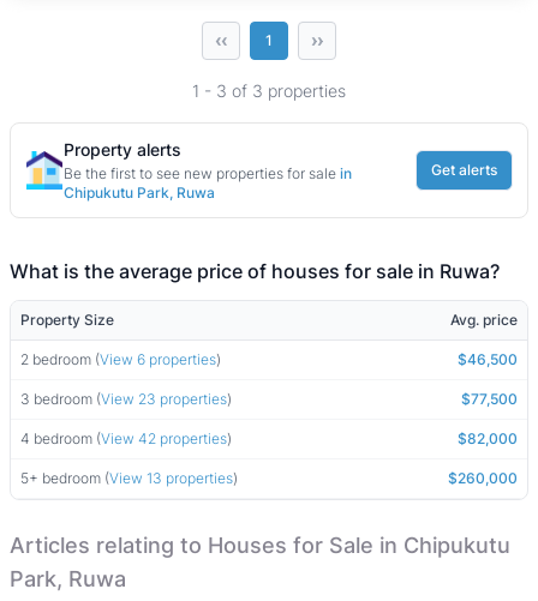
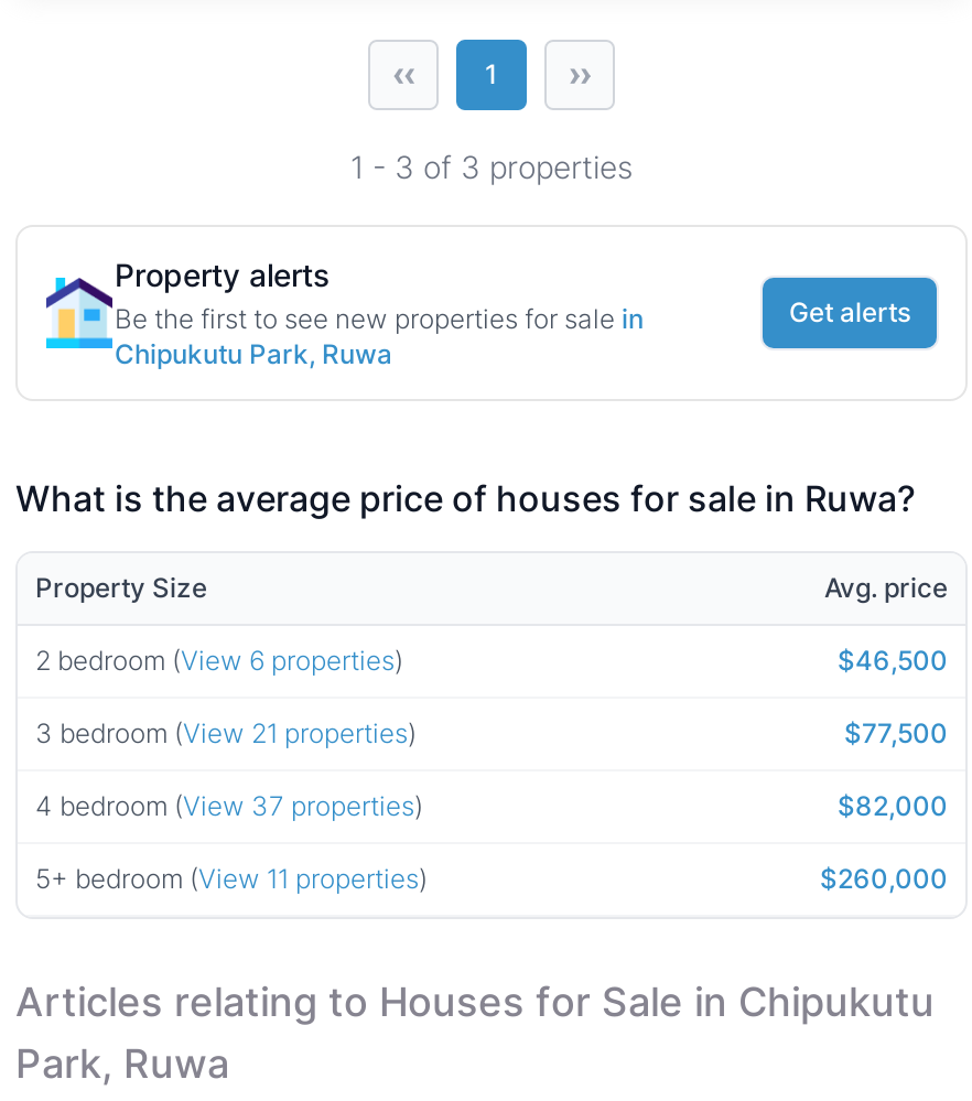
- 3 bedroom (View 23 properties)
+ 3 bedroom (View 21 properties)

- 4 bedroom (View 42 properties)
+ 4 bedroom (View 37 properties)

- 5+ bedroom (View 13 properties)
+ 5+ bedroom (View 11 properties)
